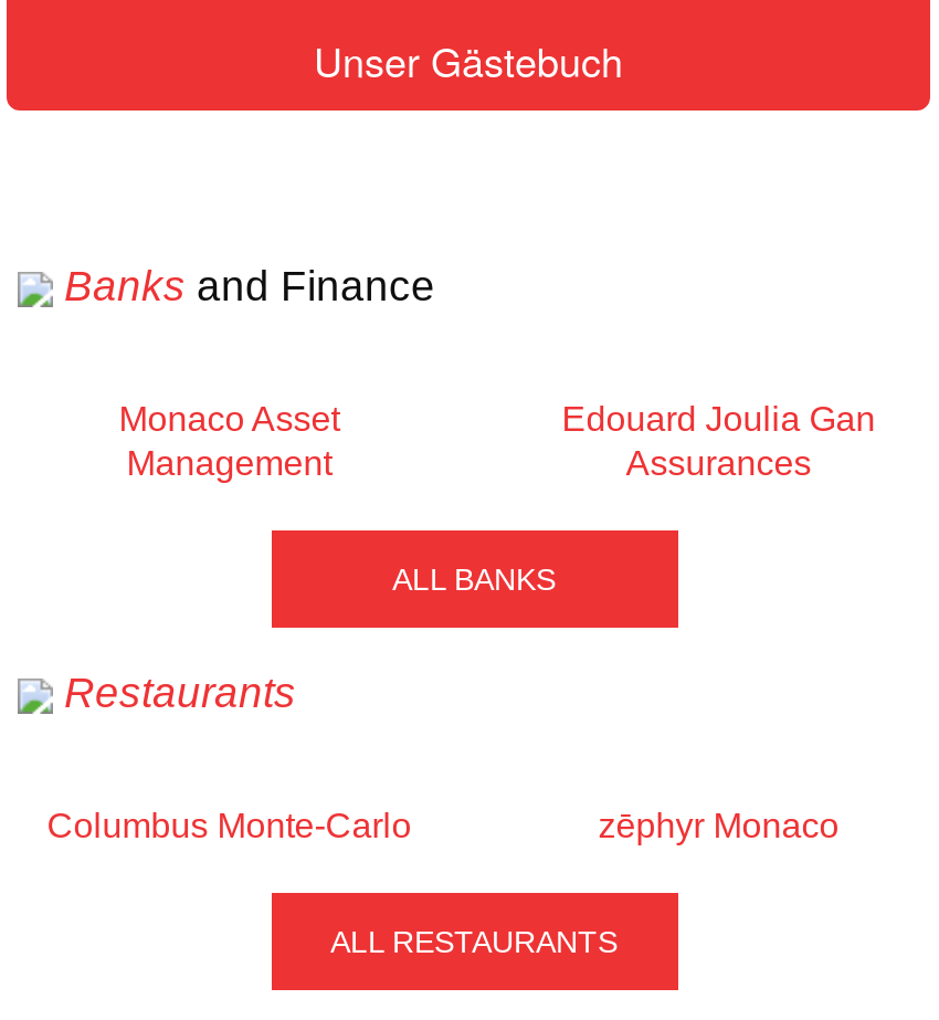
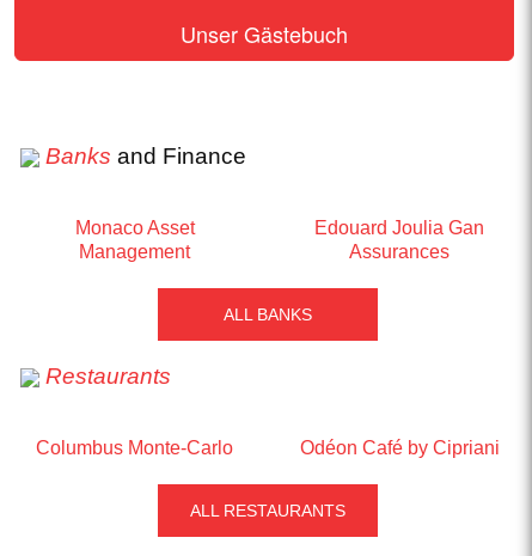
- zēphyr Monaco
+ Odéon Café by Cipriani
